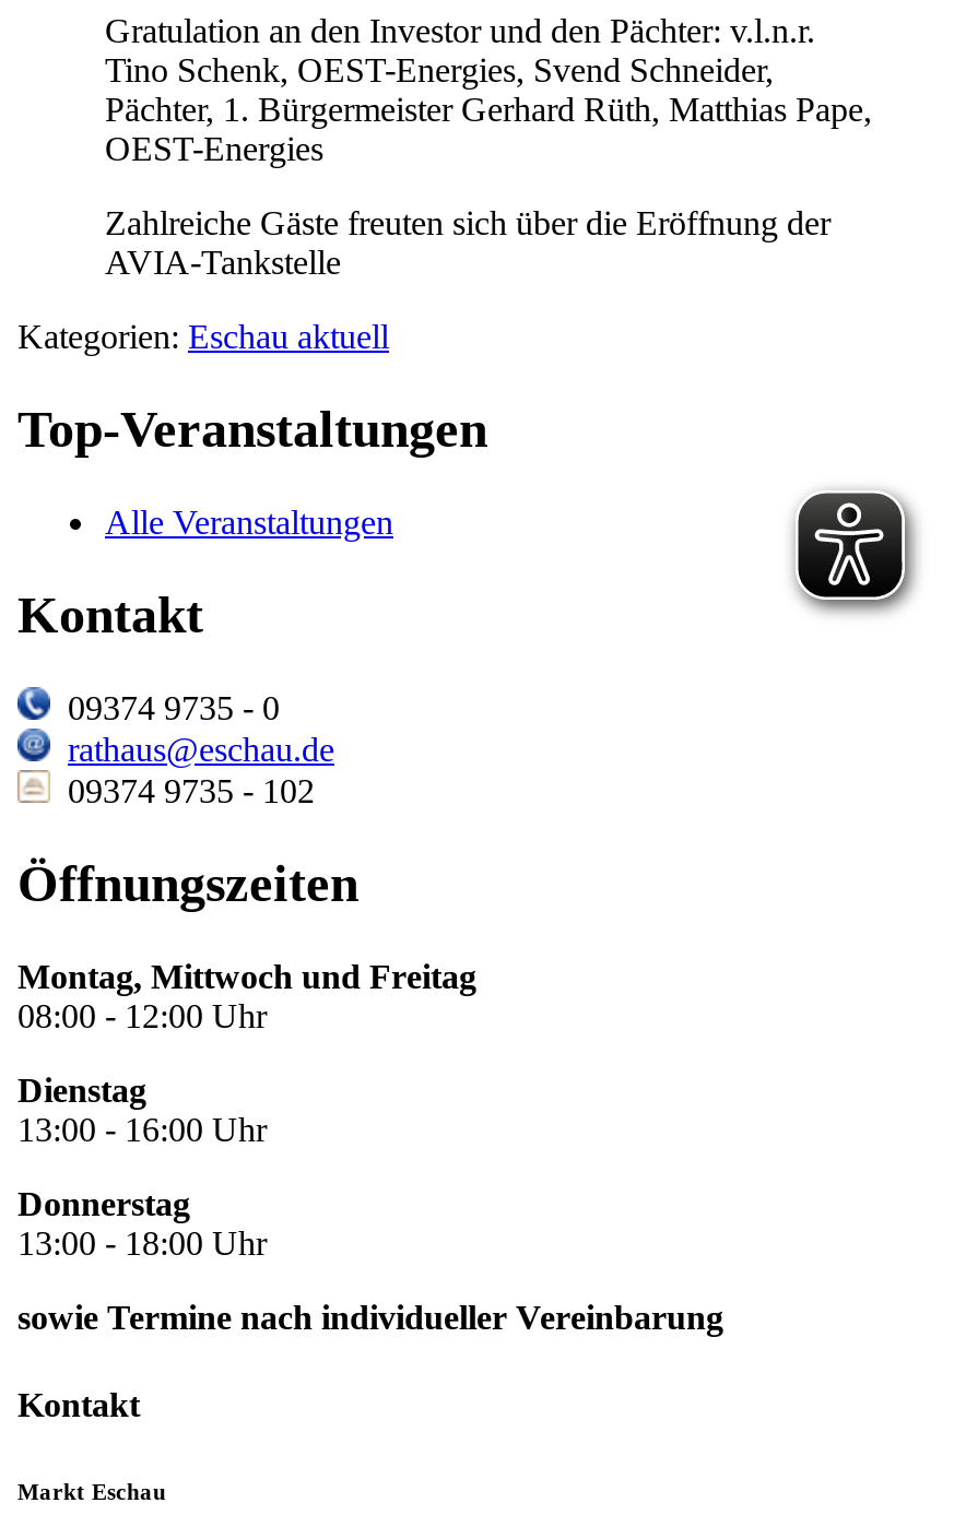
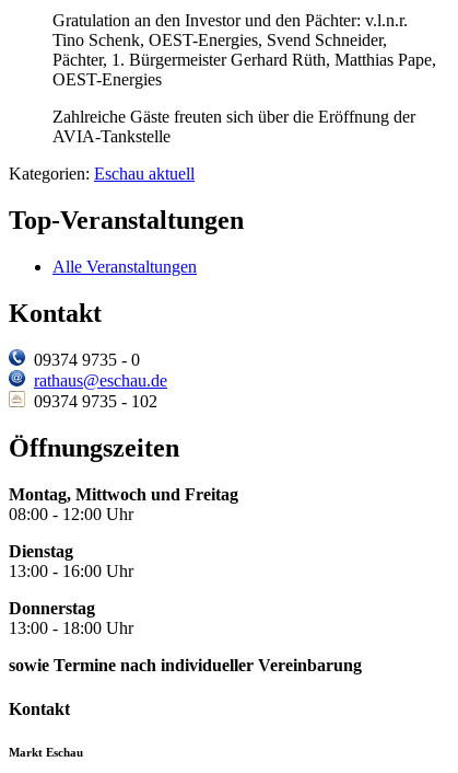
- [image]
